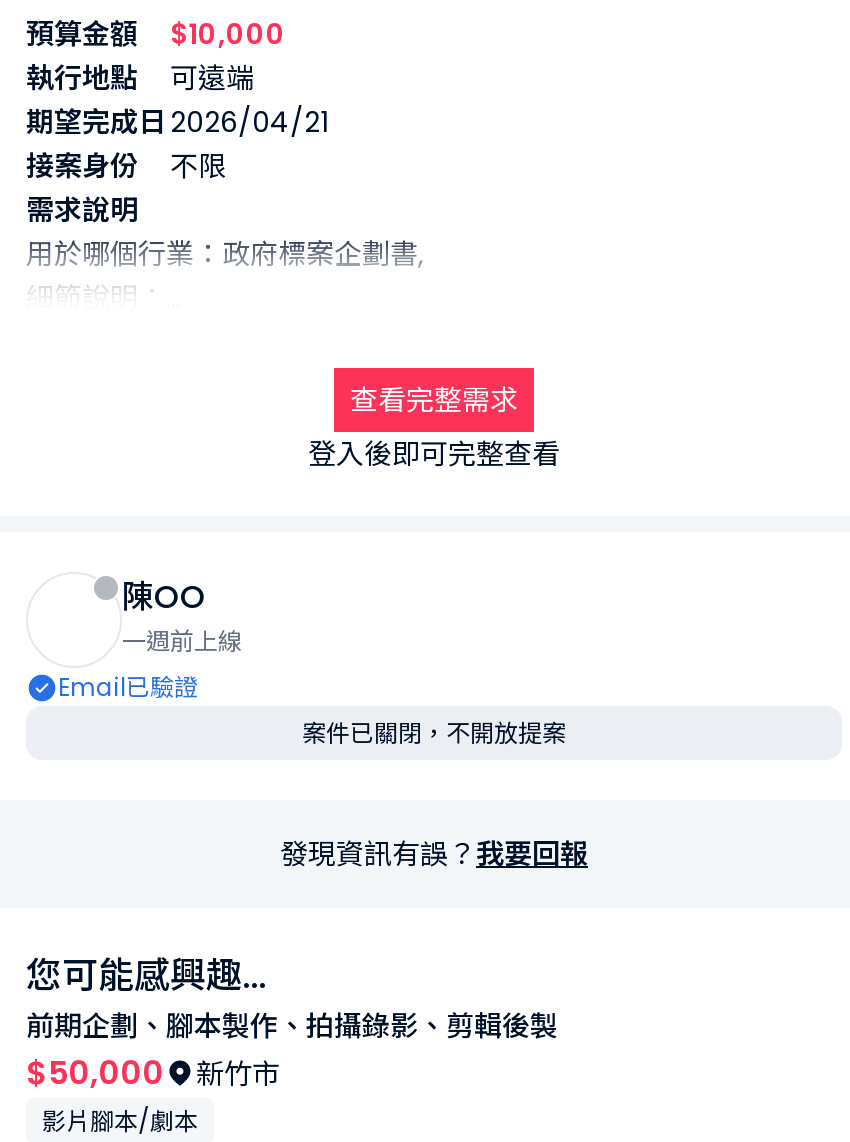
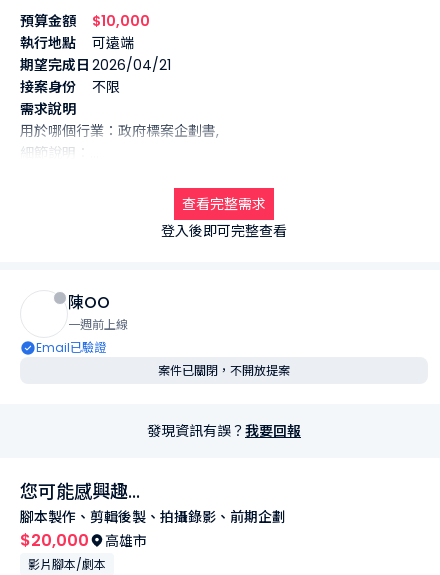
- 前期企劃、腳本製作、拍攝錄影、剪輯後製
+ 腳本製作、剪輯後製、拍攝錄影、前期企劃

- $50,000
+ $20,000

- 新竹市
+ 高雄市
